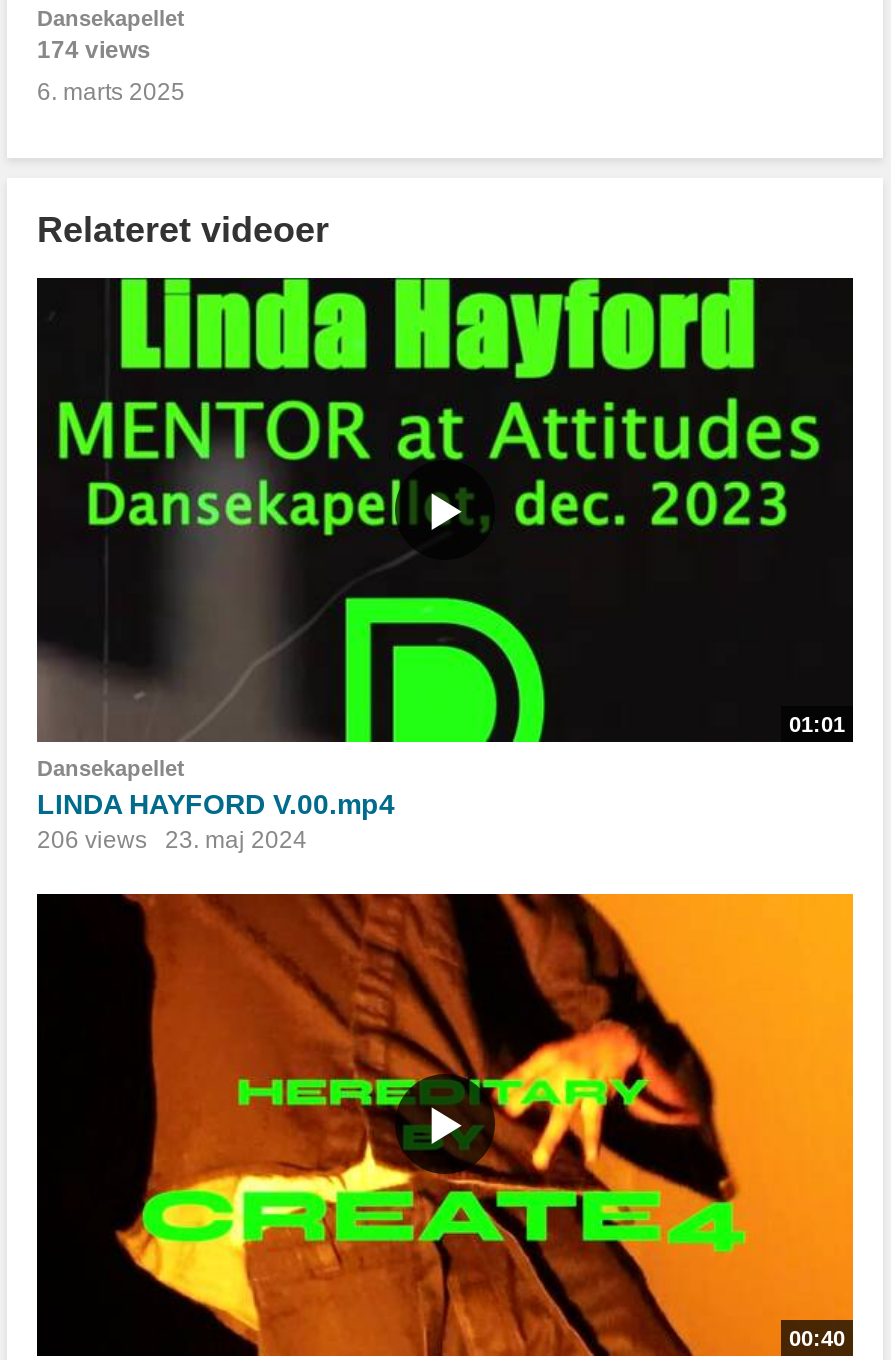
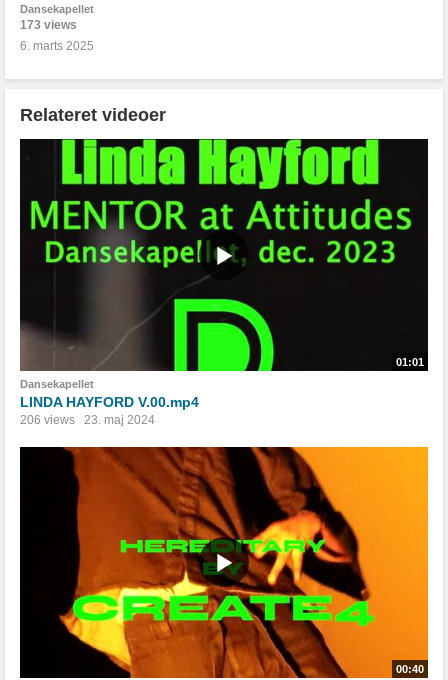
- 174 views
+ 173 views
